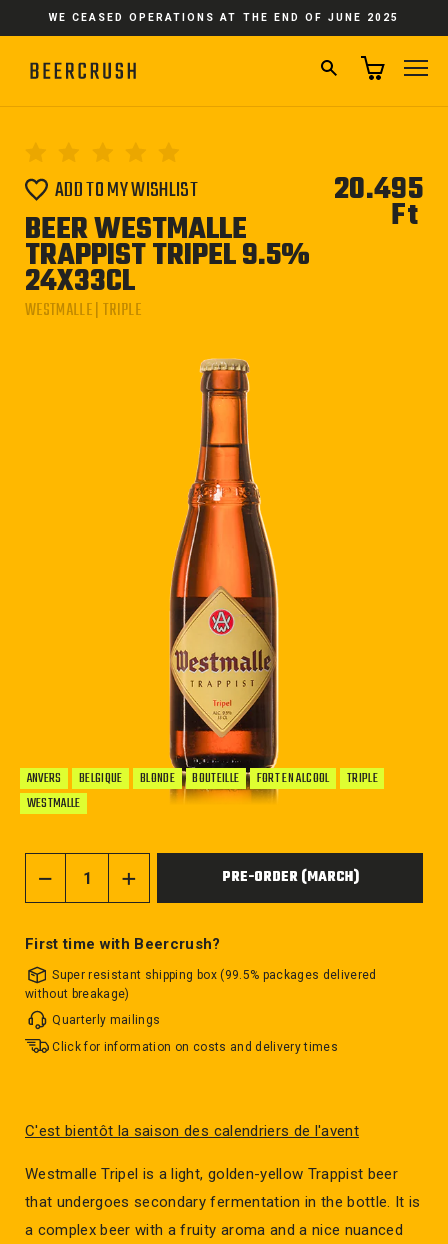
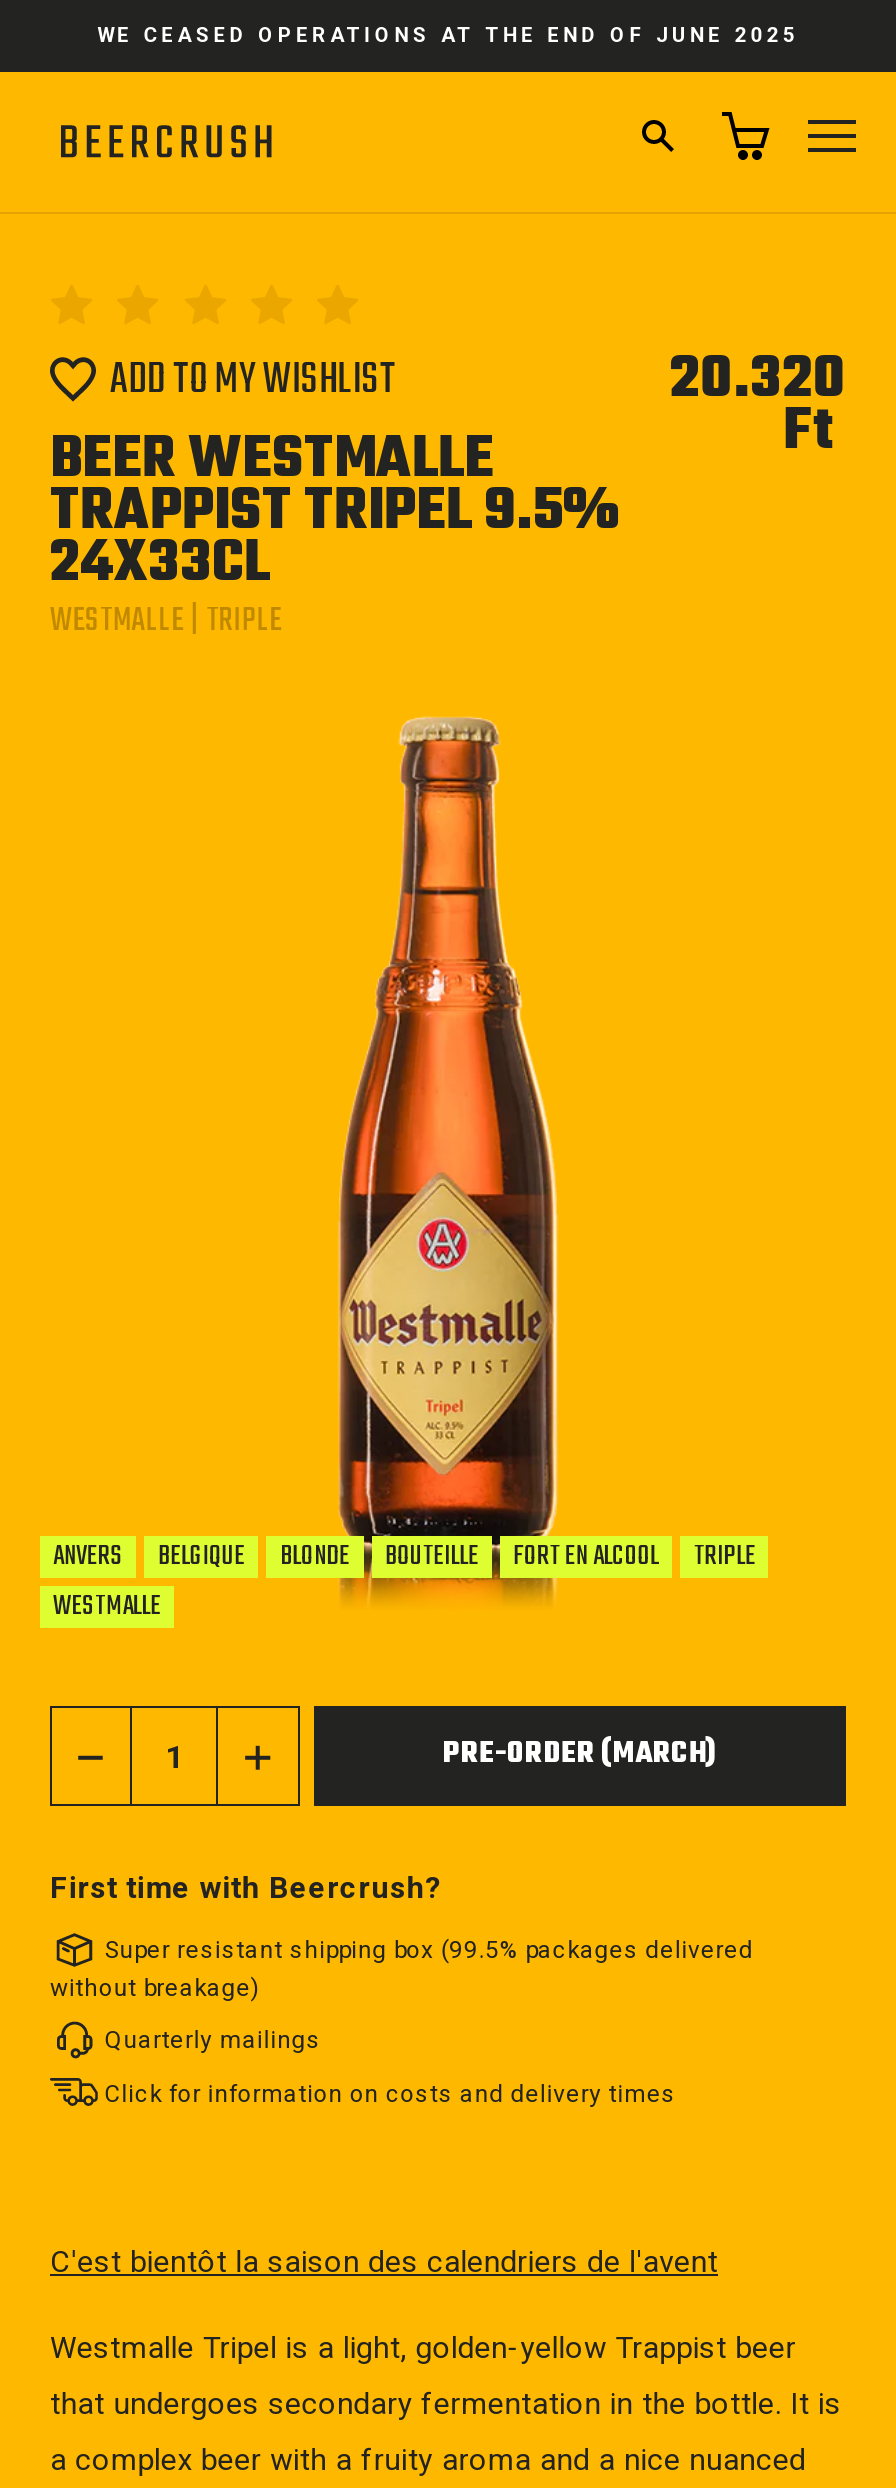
- 20.495
+ 20.320
